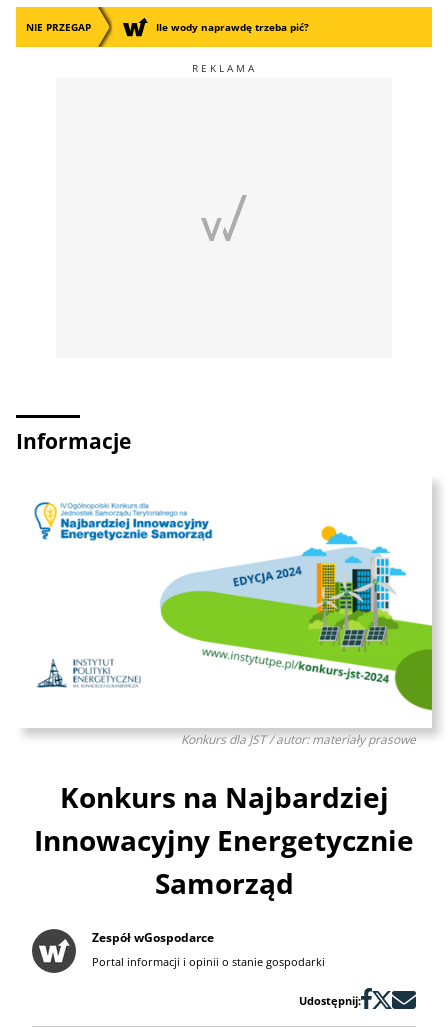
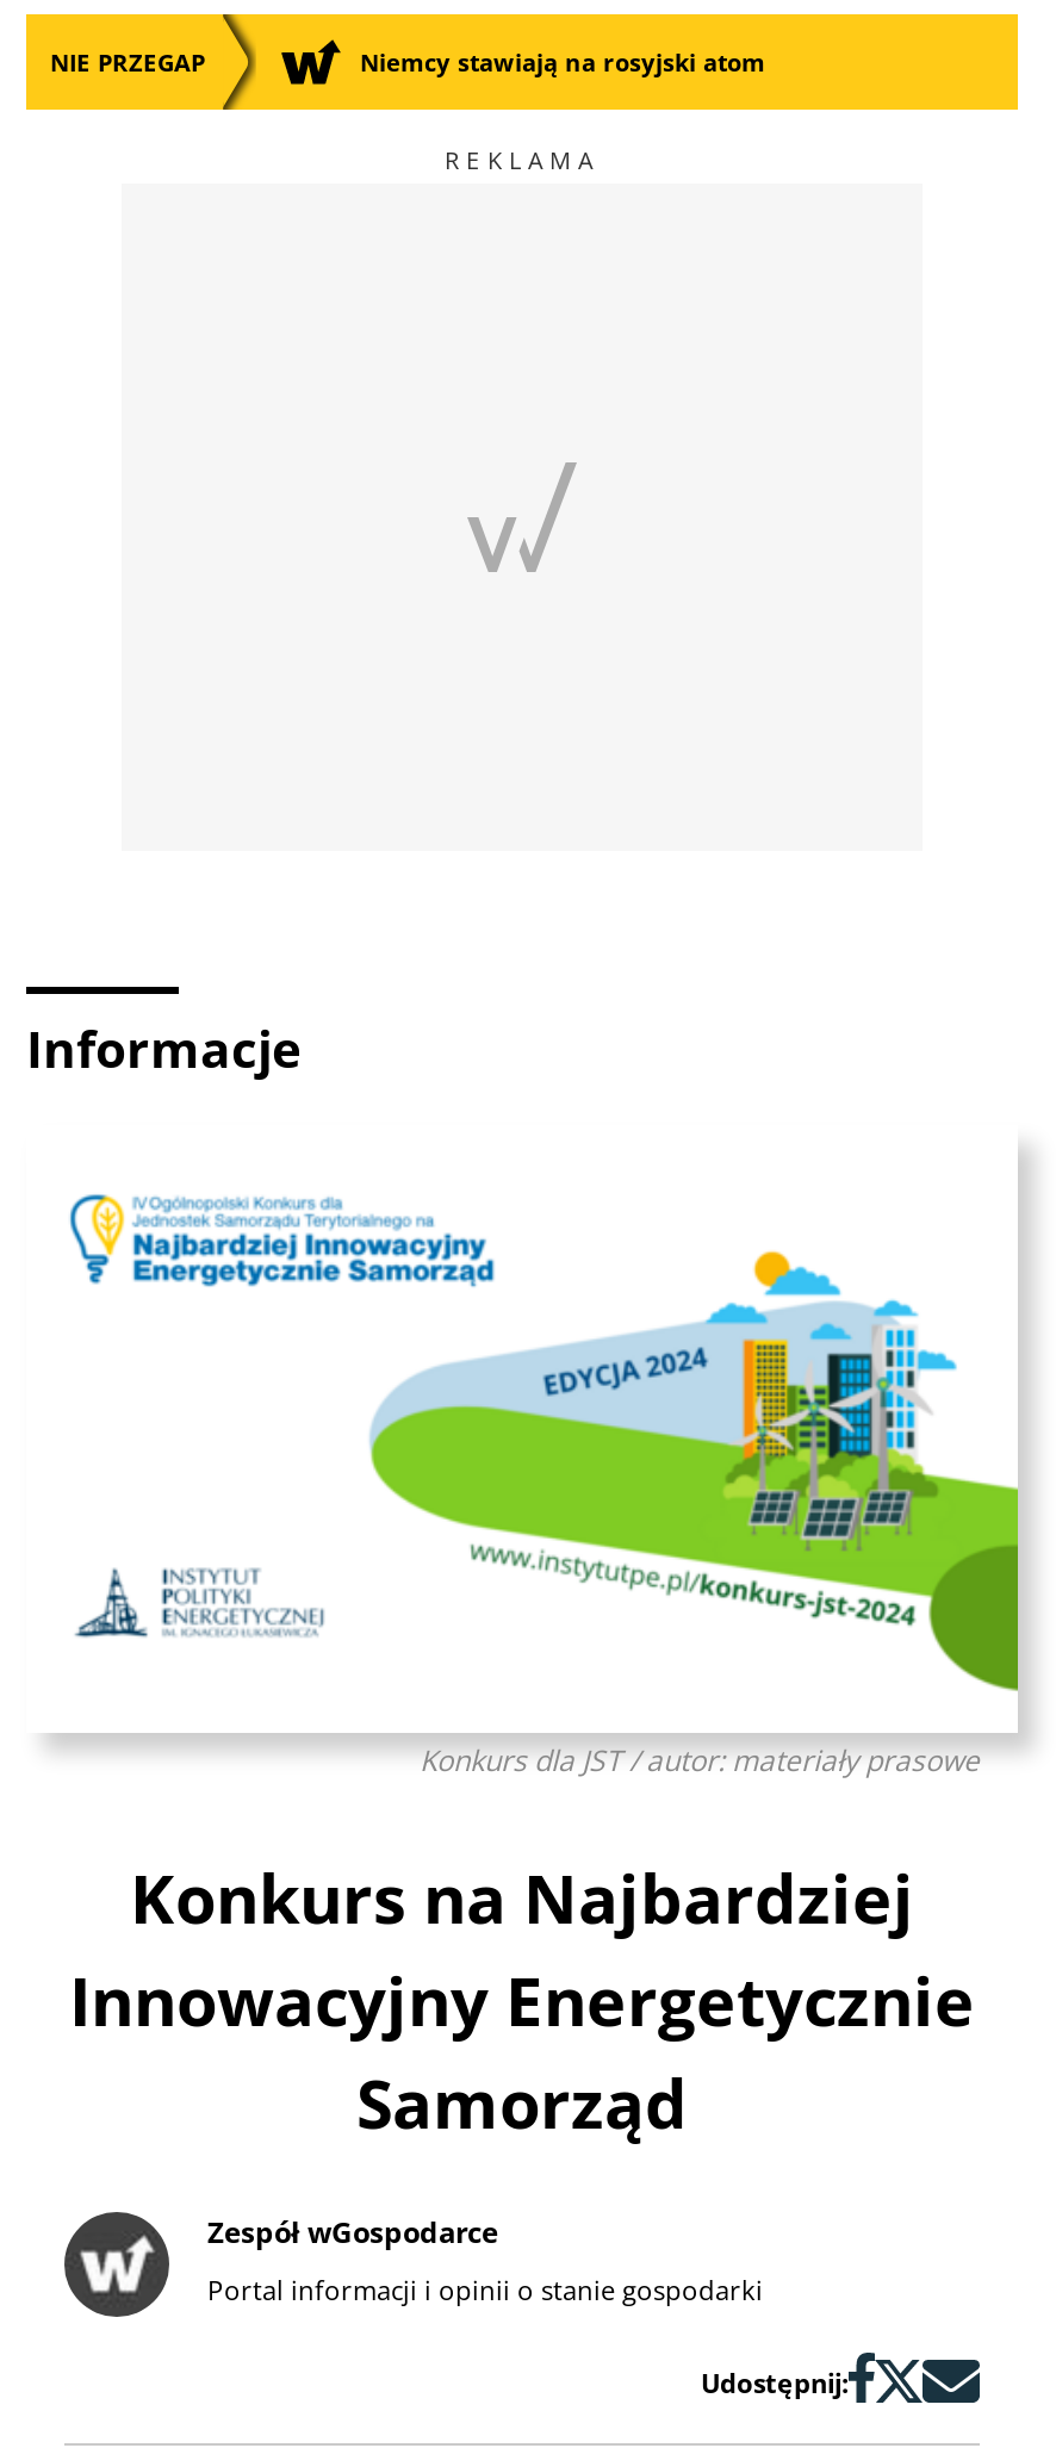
- Ile wody naprawdę trzeba pić?
+ Niemcy stawiają na rosyjski atom
